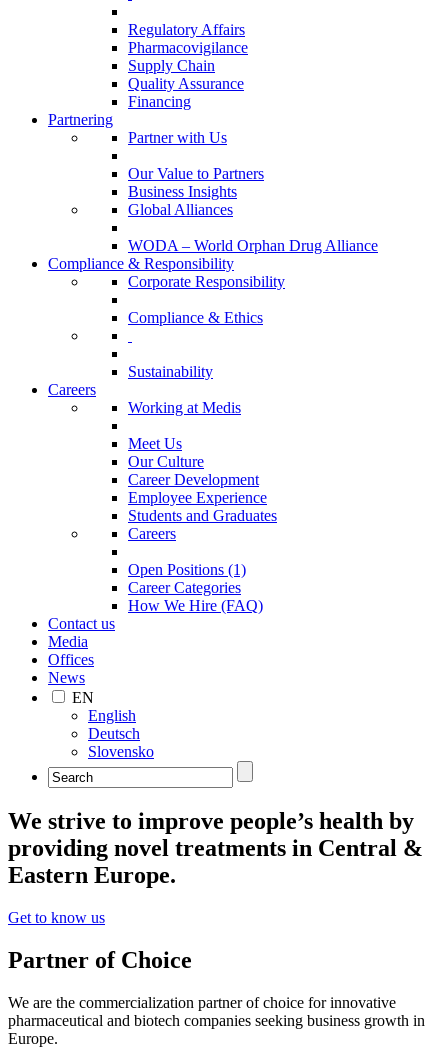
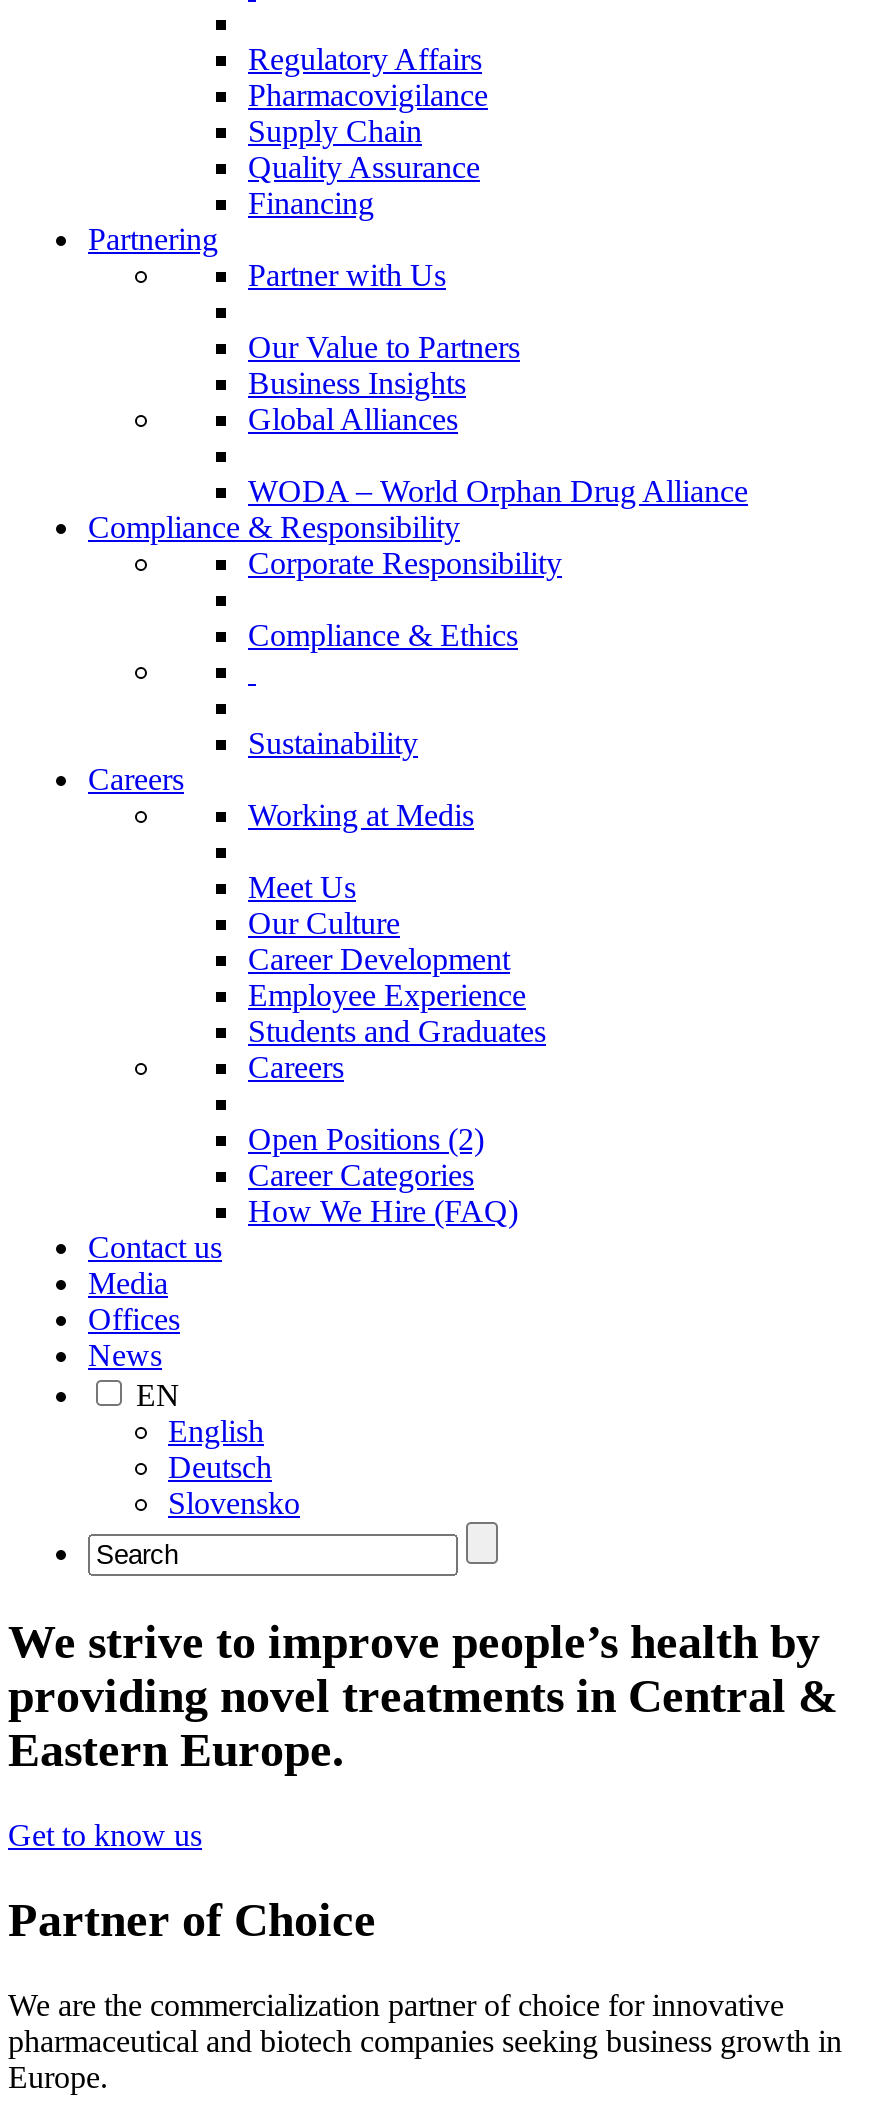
- Open Positions (1)
+ Open Positions (2)
